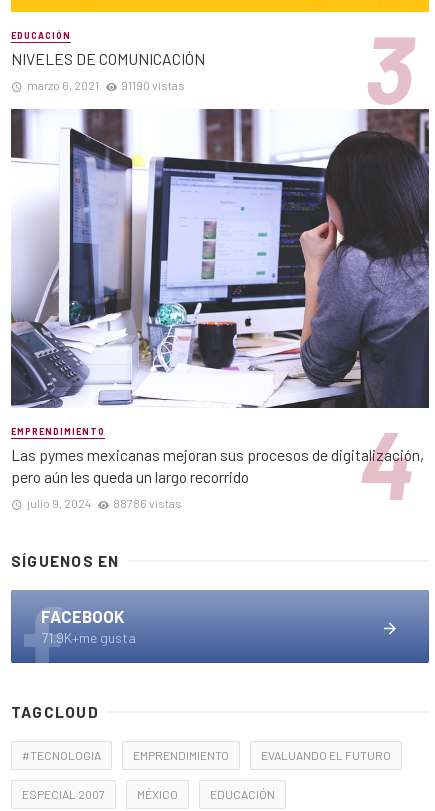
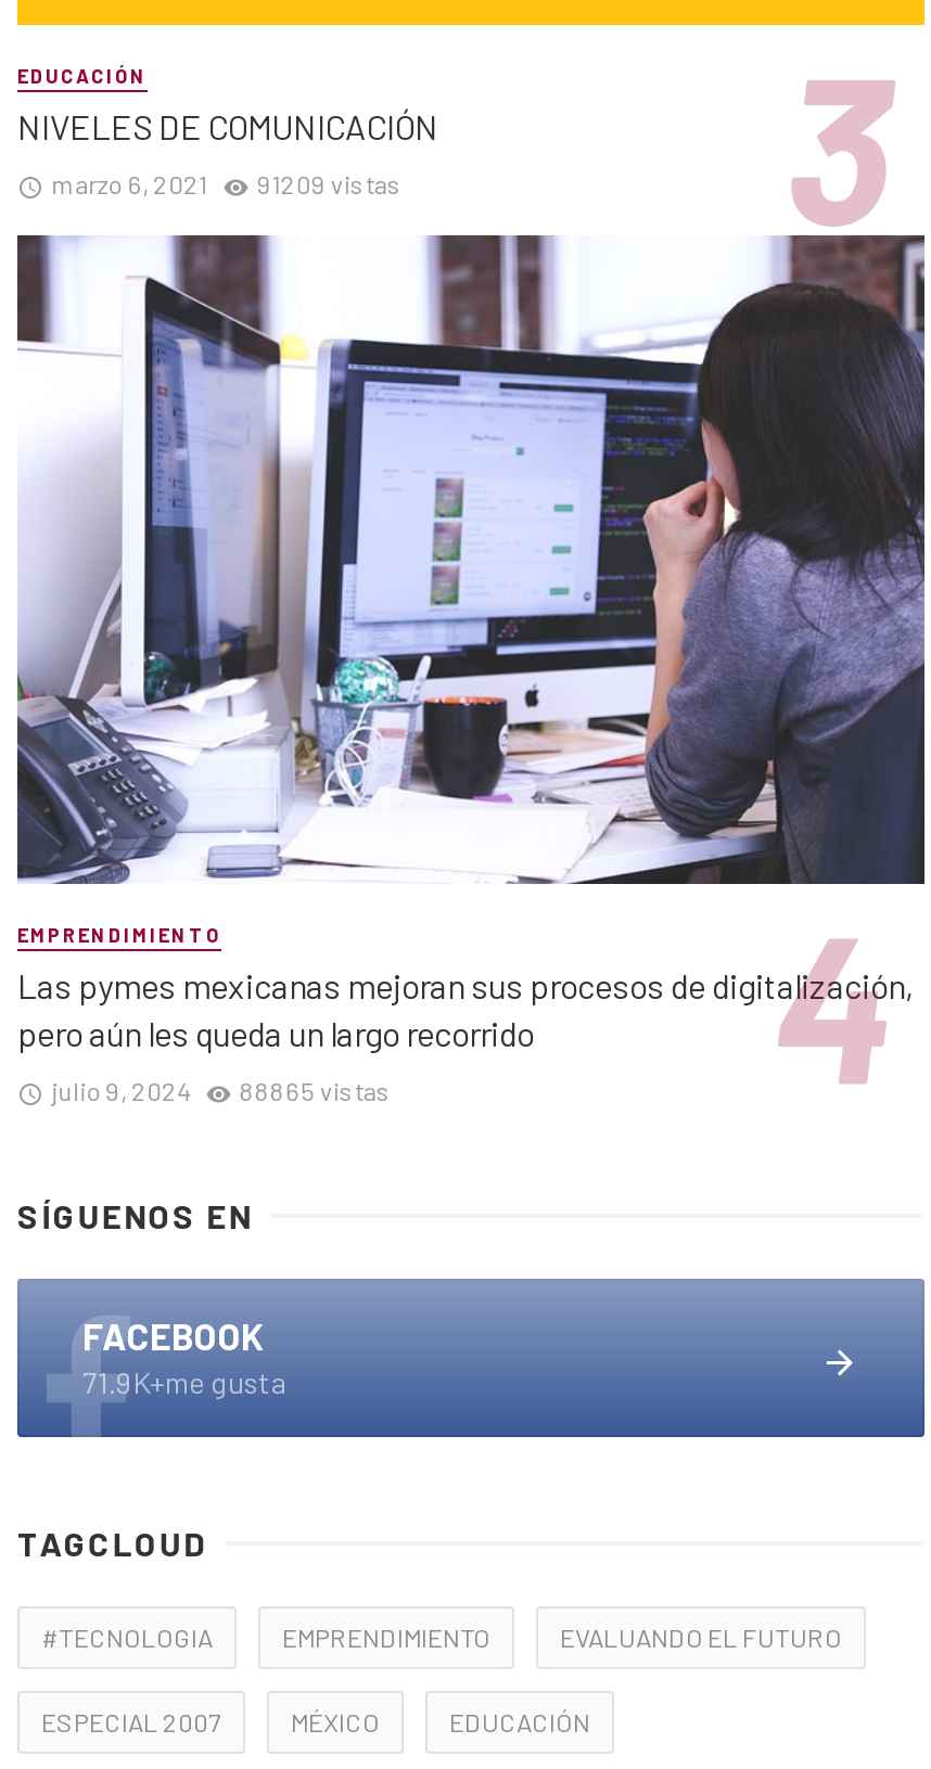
- marzo 6, 2021 91190 vistas
+ marzo 6, 2021 91209 vistas

- julio 9, 2024 88786 vistas
+ julio 9, 2024 88865 vistas
